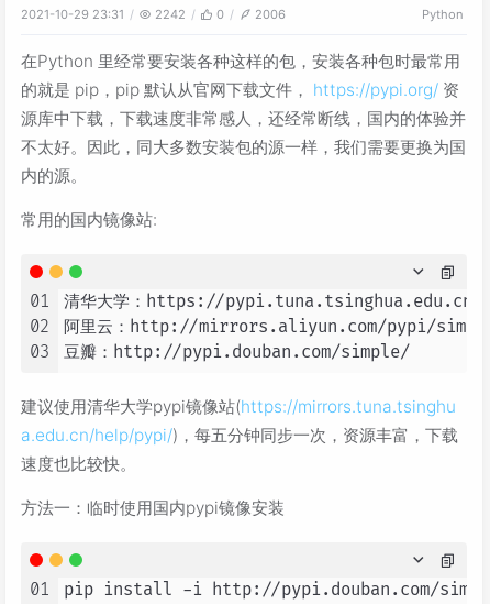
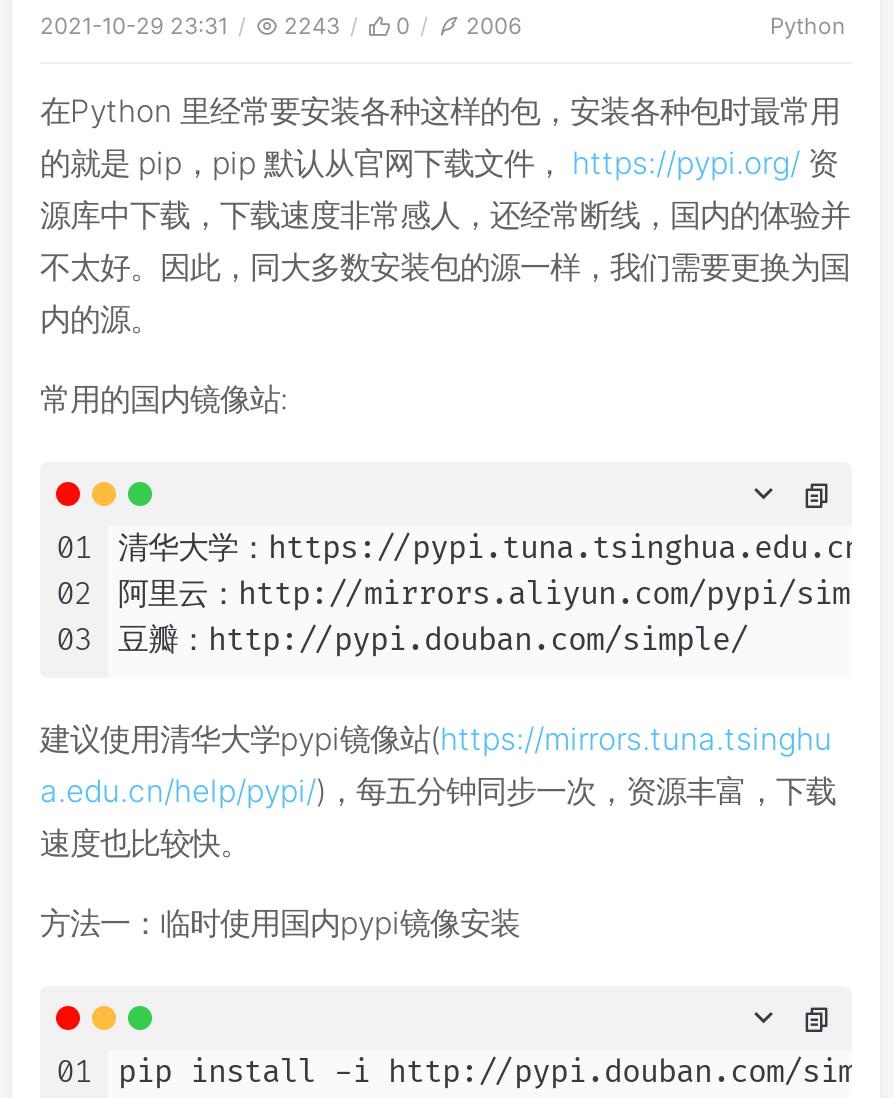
- 2021-10-29 23:31 2242 0 2006
+ 2021-10-29 23:31 2243 0 2006
